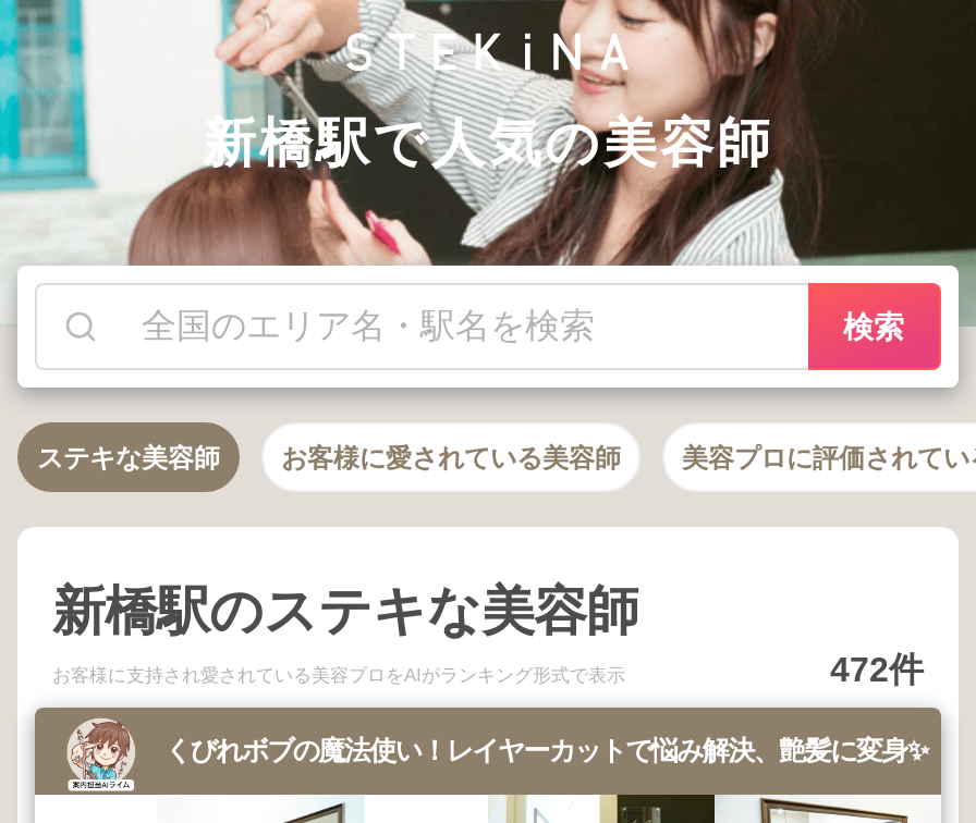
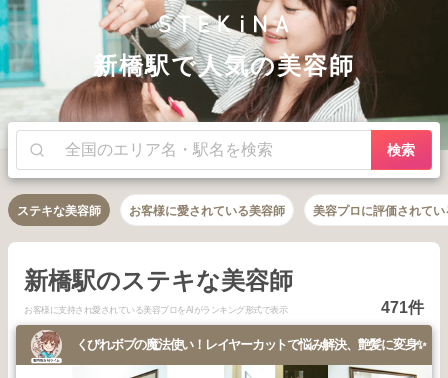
- 472件
+ 471件
